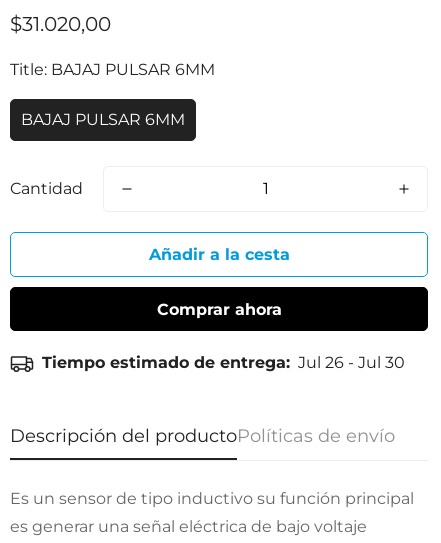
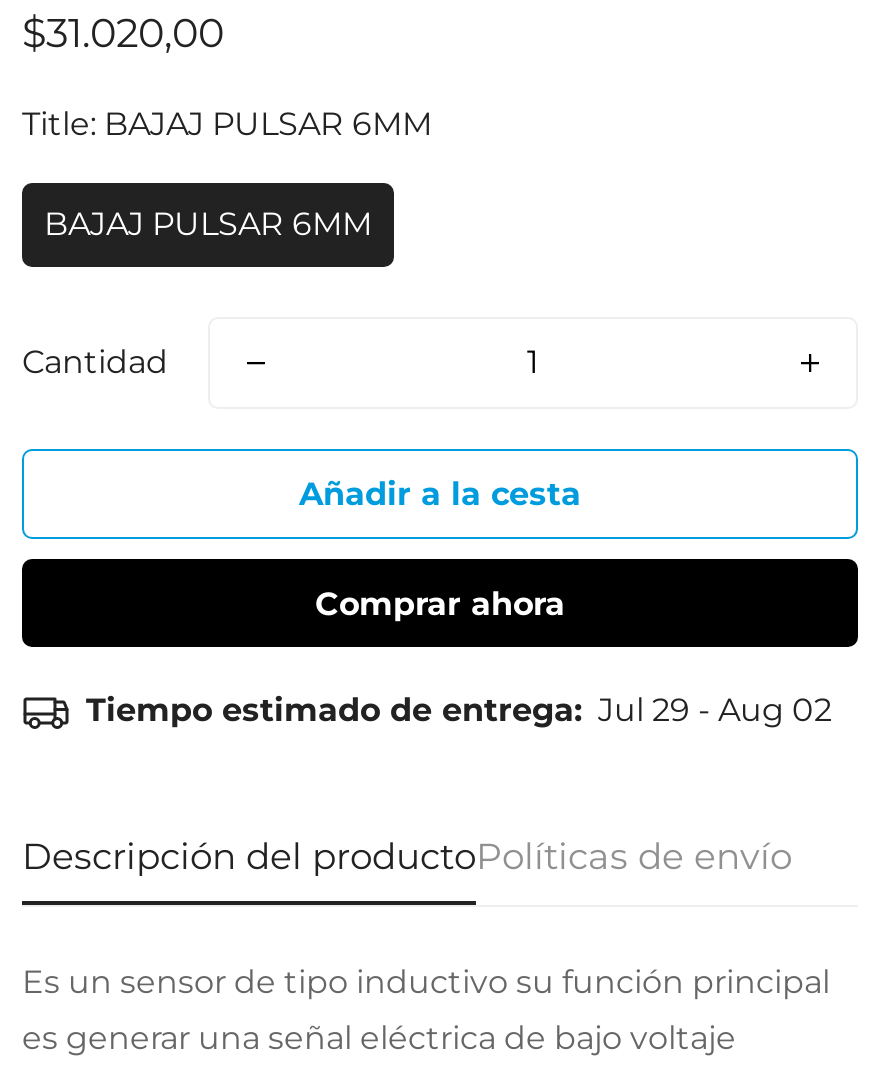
- Tiempo estimado de entrega: Jul 26 - Jul 30
+ Tiempo estimado de entrega: Jul 29 - Aug 02
